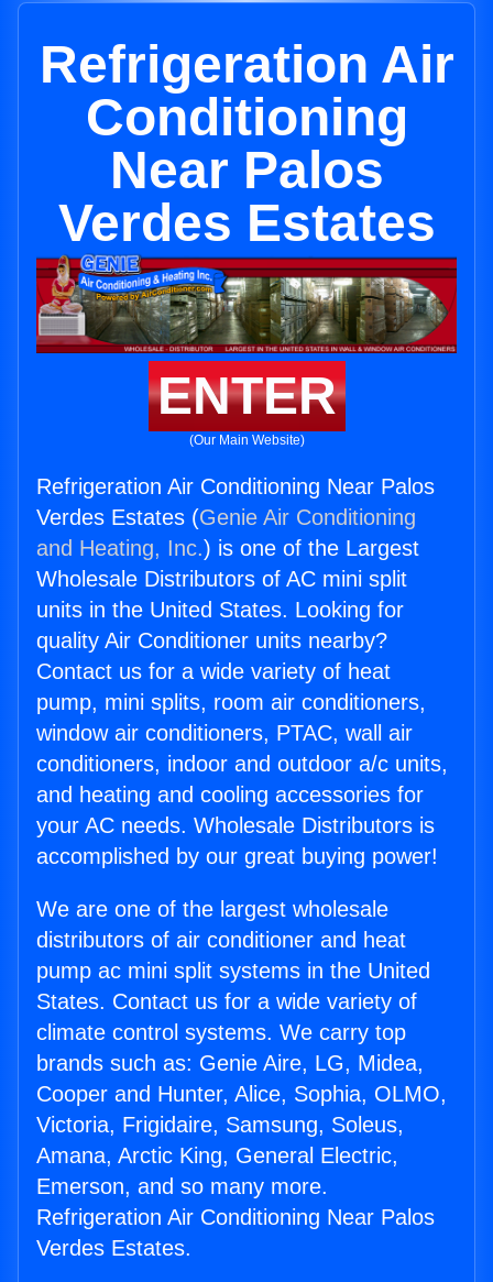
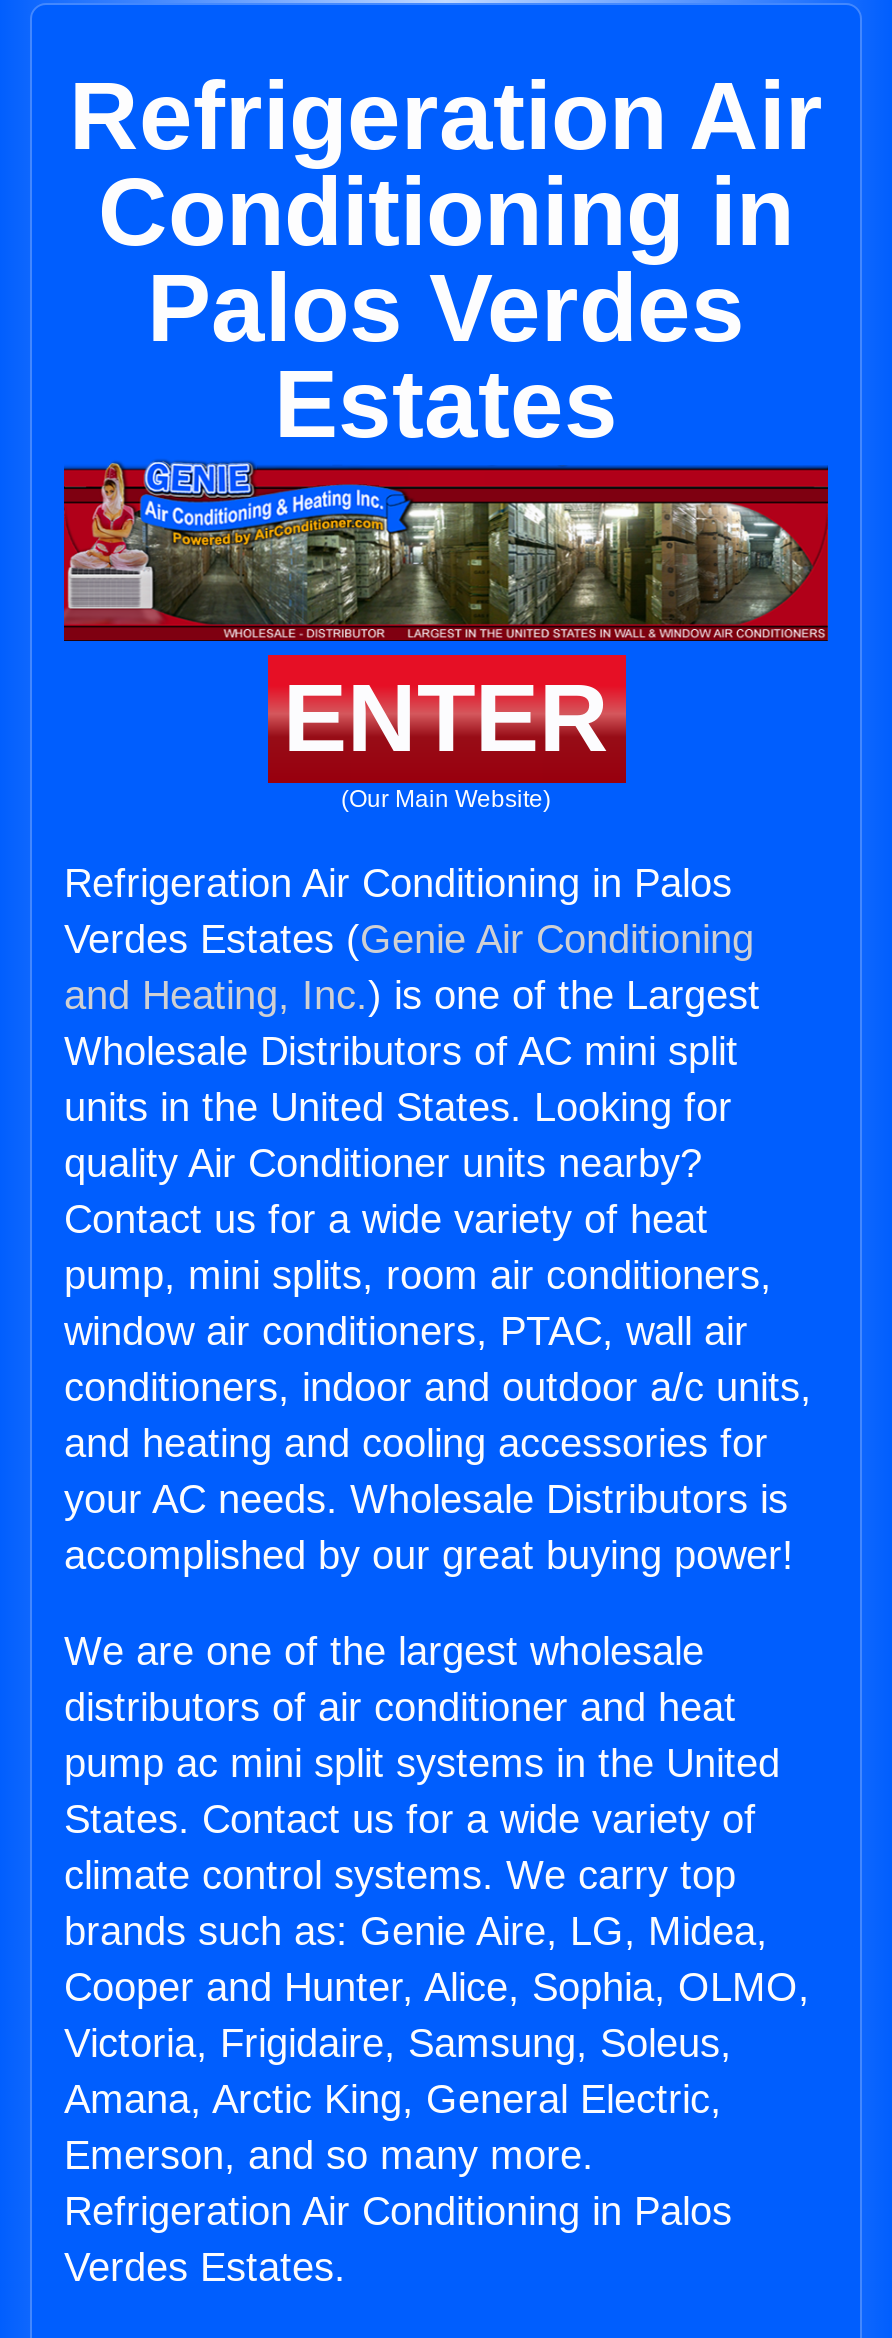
- Conditioning
- Near Palos
- Verdes Estates
+ Conditioning in
+ Palos Verdes
+ Estates

- Refrigeration Air Conditioning Near Palos
+ Refrigeration Air Conditioning in Palos

- Refrigeration Air Conditioning Near Palos
+ Refrigeration Air Conditioning in Palos
